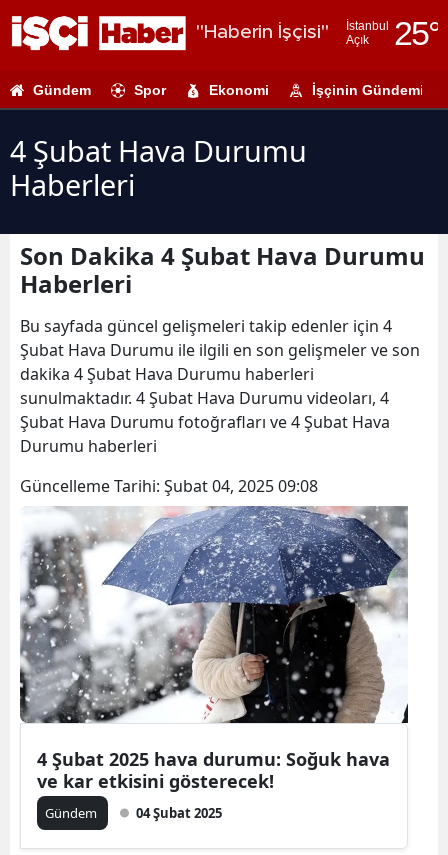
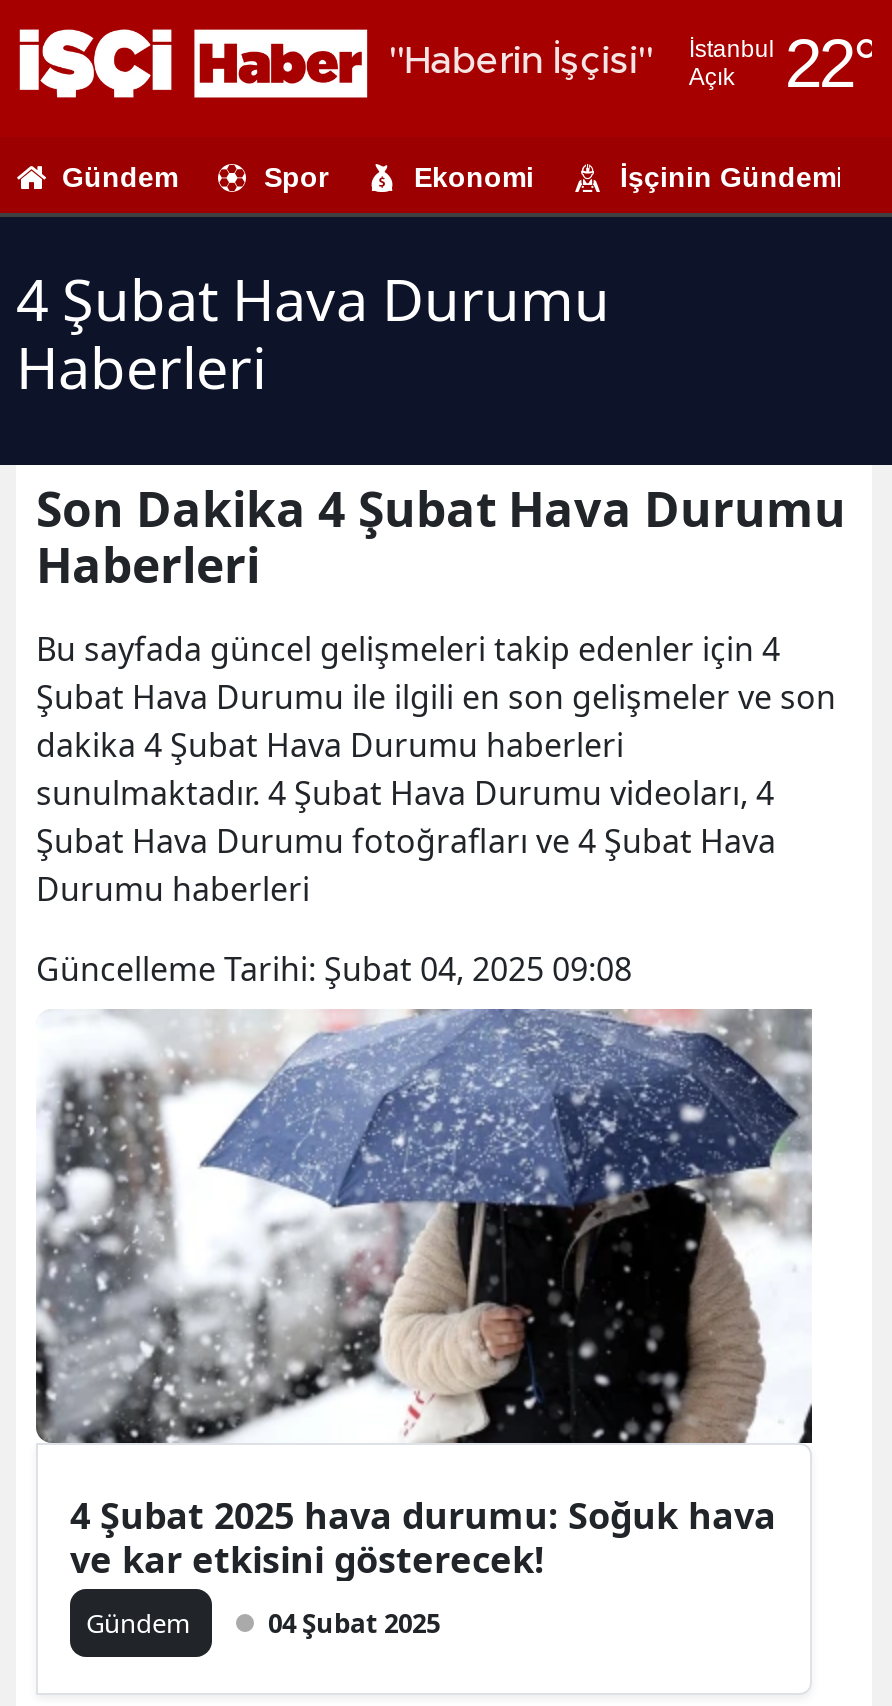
- "Haberin İşçisi" İstanbul Açık 25°
+ "Haberin İşçisi" İstanbul Açık 22°
